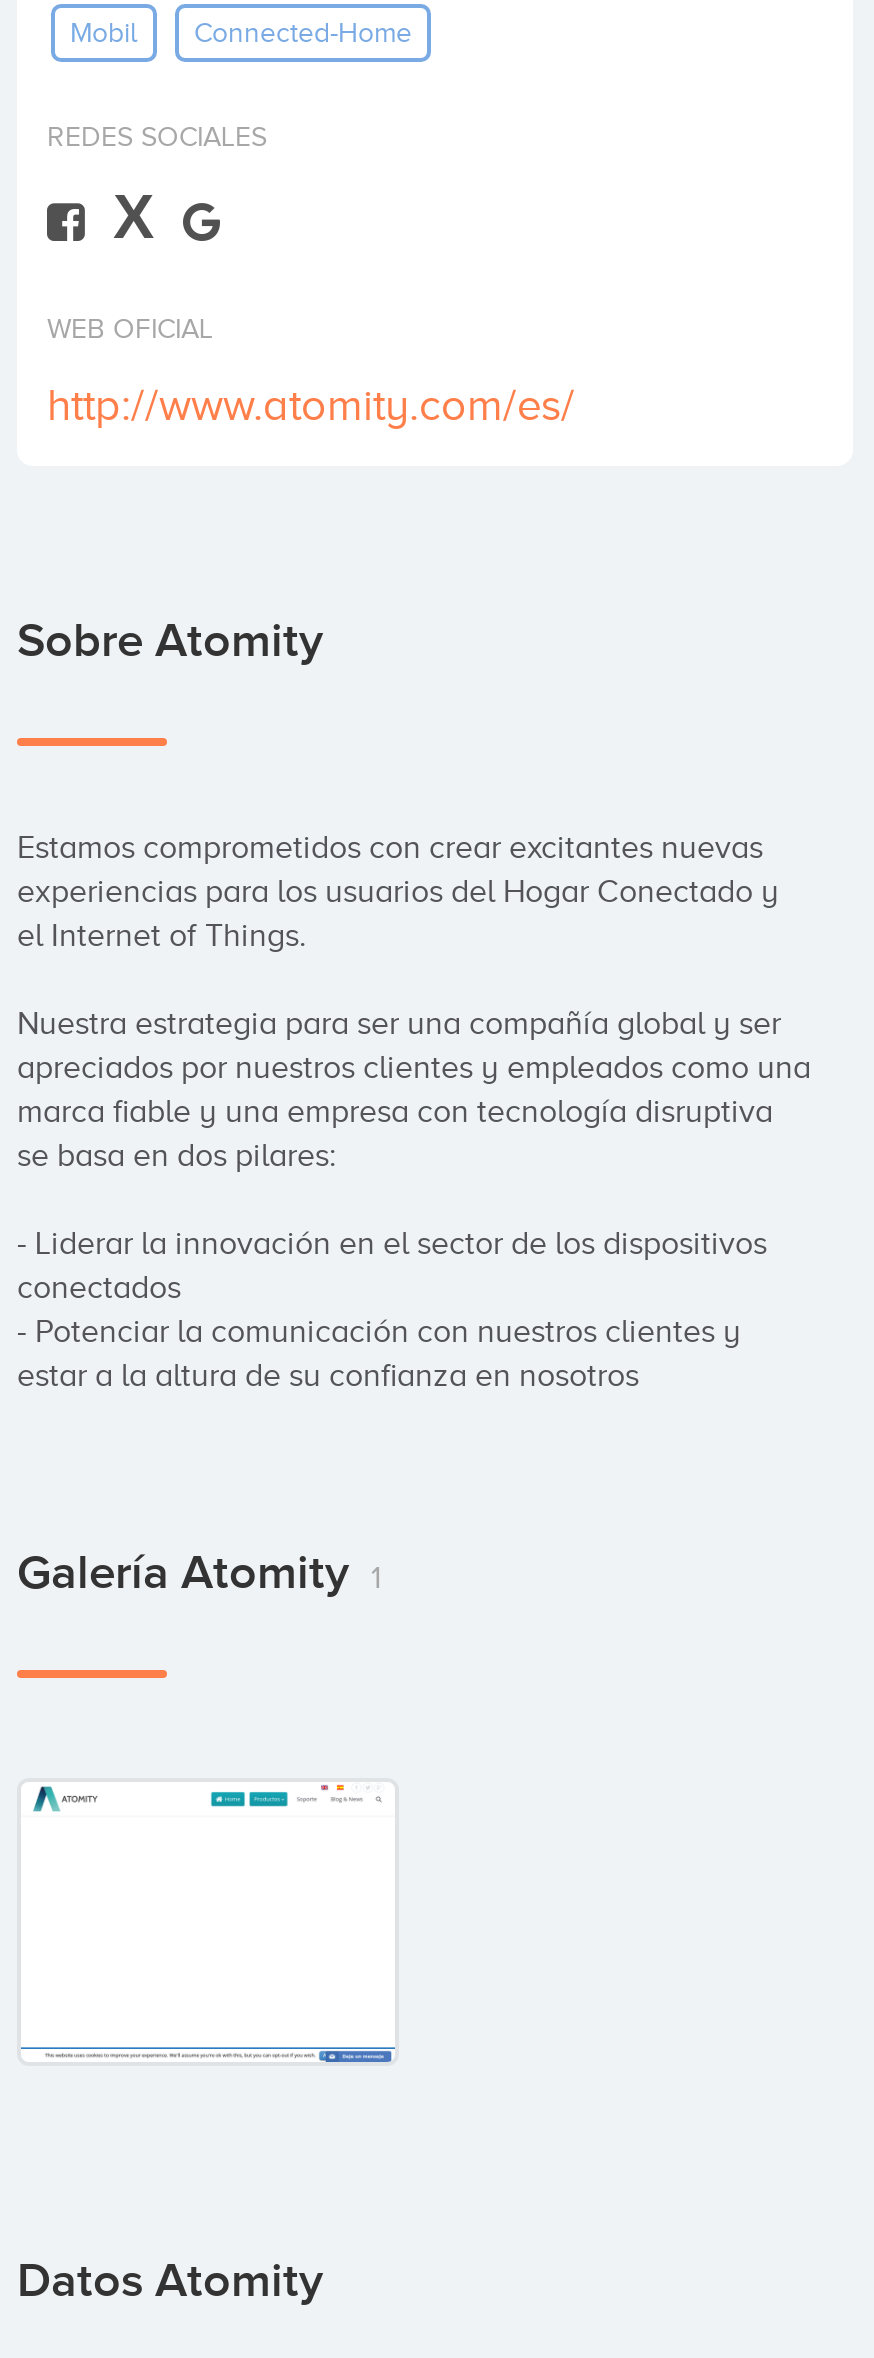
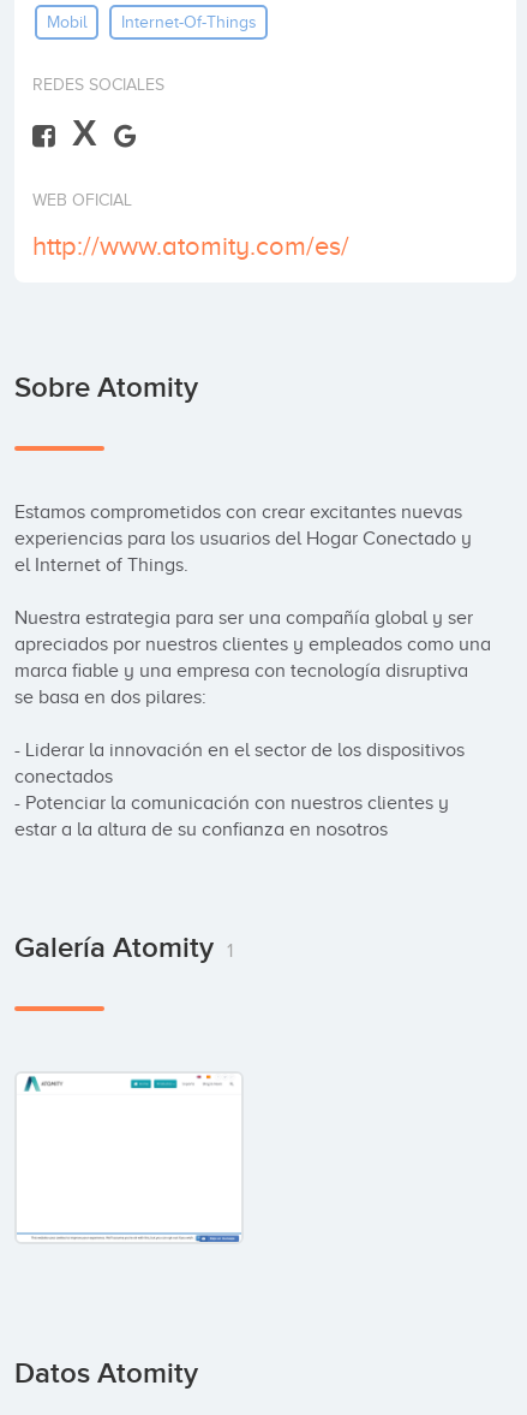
- Connected-Home
+ Internet-Of-Things
